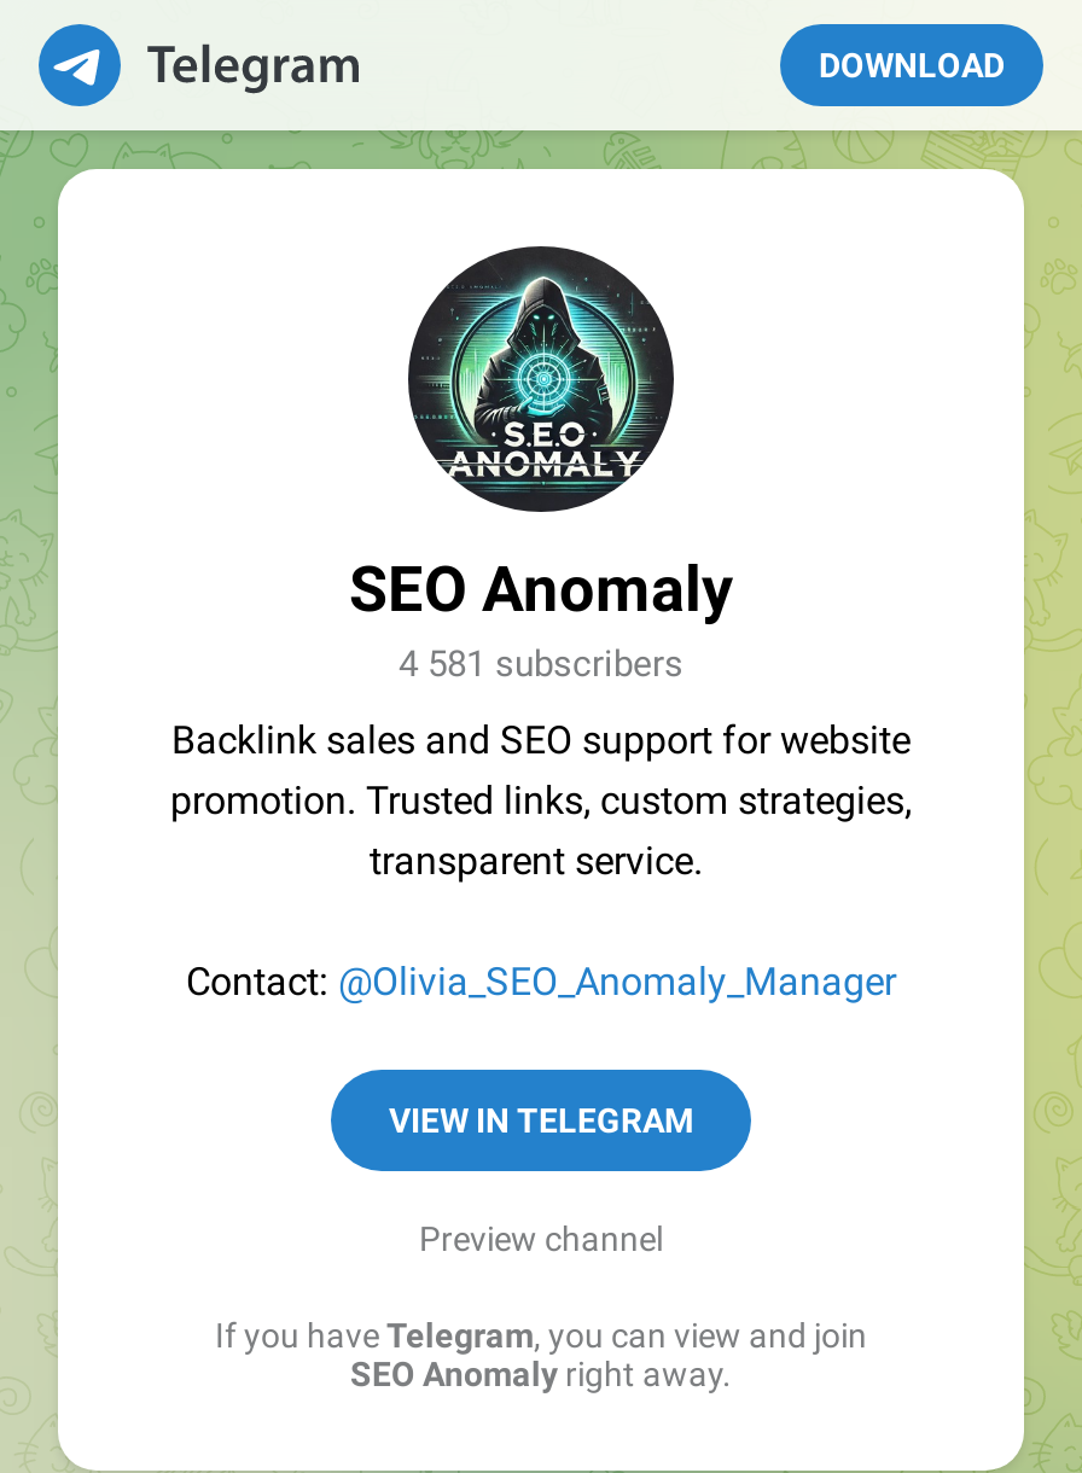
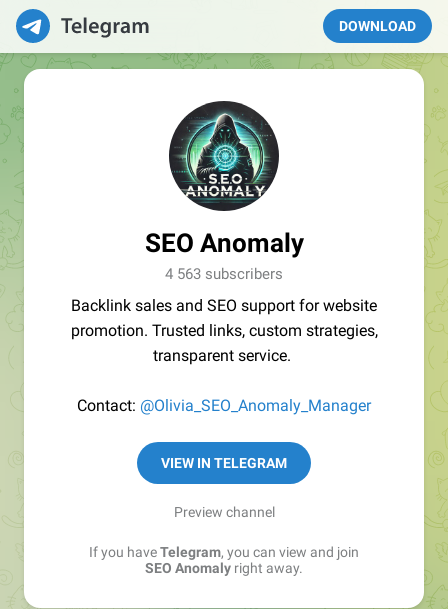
- 4 581 subscribers
+ 4 563 subscribers
